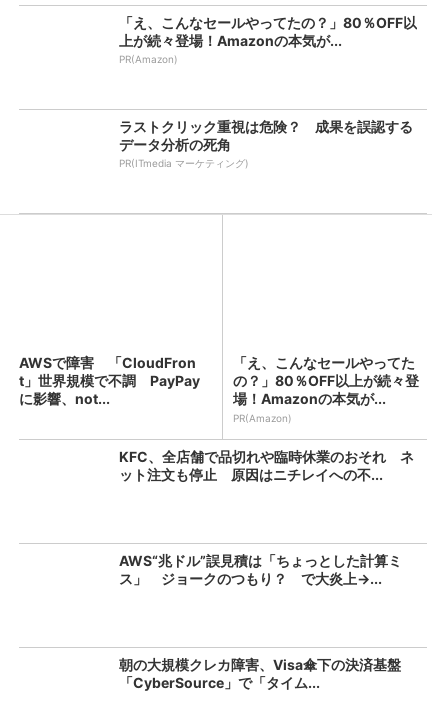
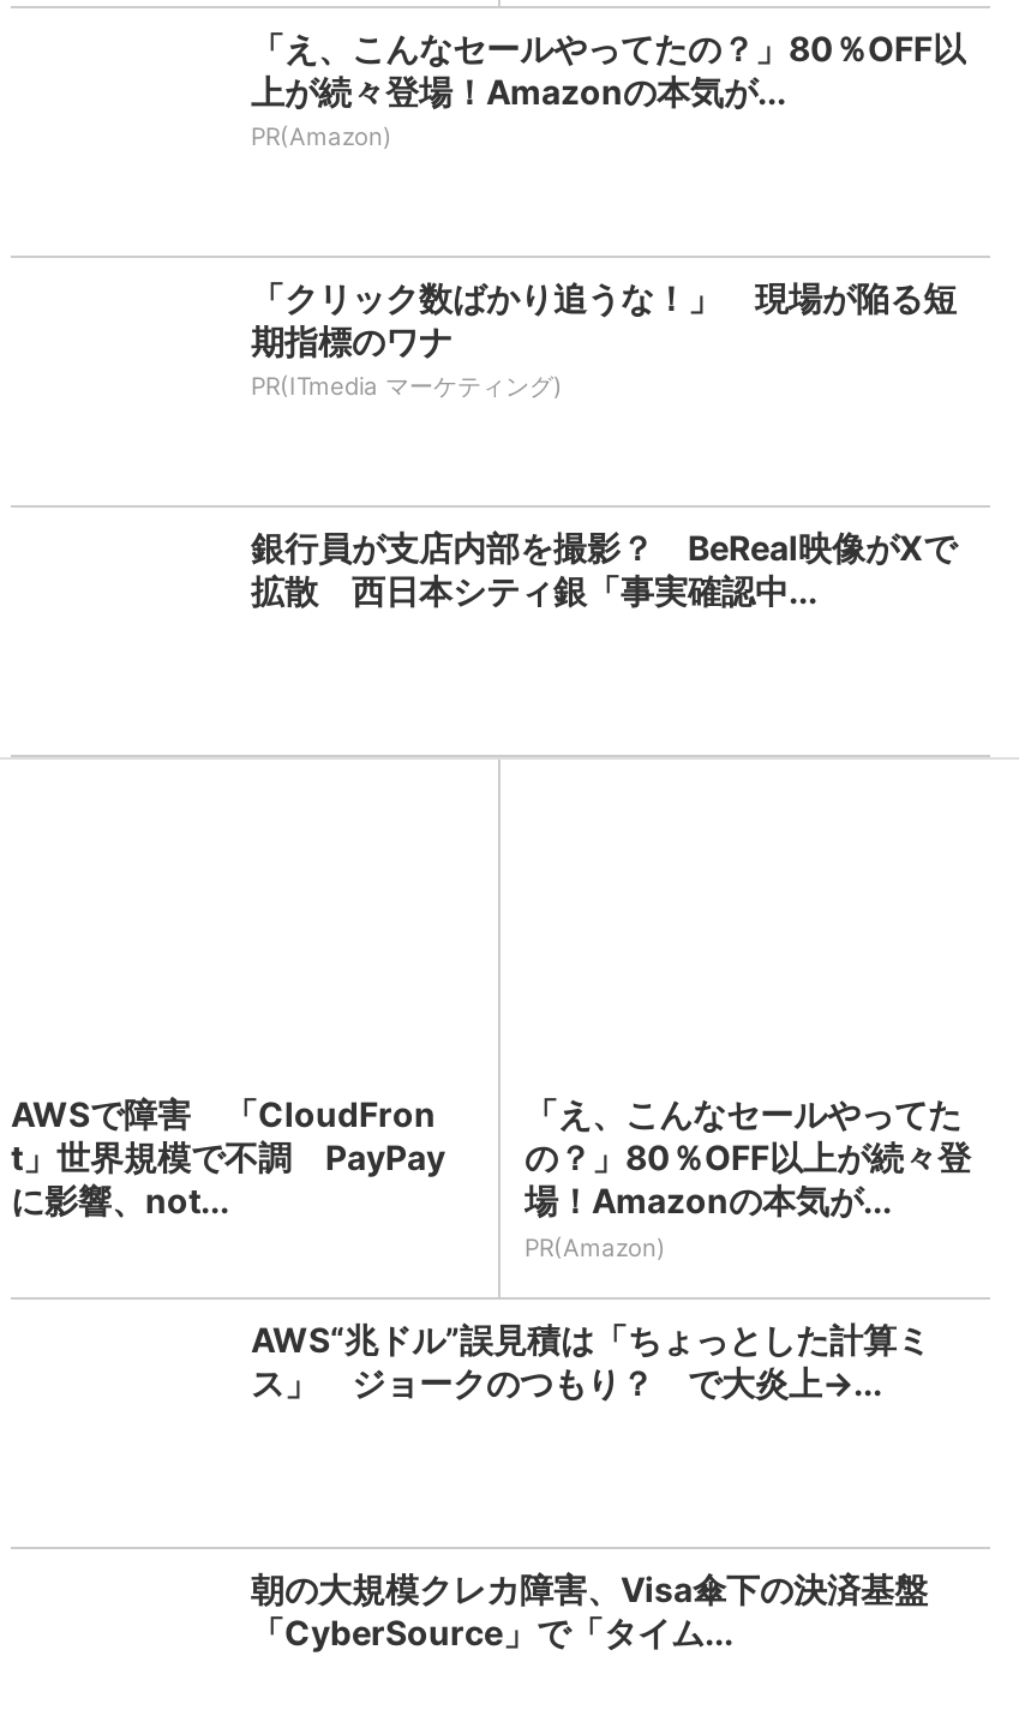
- ラストクリック重視は危険？ 成果を誤認する
- データ分析の死角
+ 「クリック数ばかり追うな！」 現場が陥る短
+ 期指標のワナ

+ 銀行員が支店内部を撮影？ BeReal映像がXで
+ 拡散 西日本シティ銀「事実確認中...

moved down: AWSで障害 「CloudFron | t」世界規模で不調 PayPay | に影響、not... | 「え、こんなセールやってた | の？」80％OFF以上が続々登 | 場！Amazonの本気が... | PR(Amazon)

- KFC、全店舗で品切れや臨時休業のおそれ ネ
- ット注文も停止 原因はニチレイへの不...
